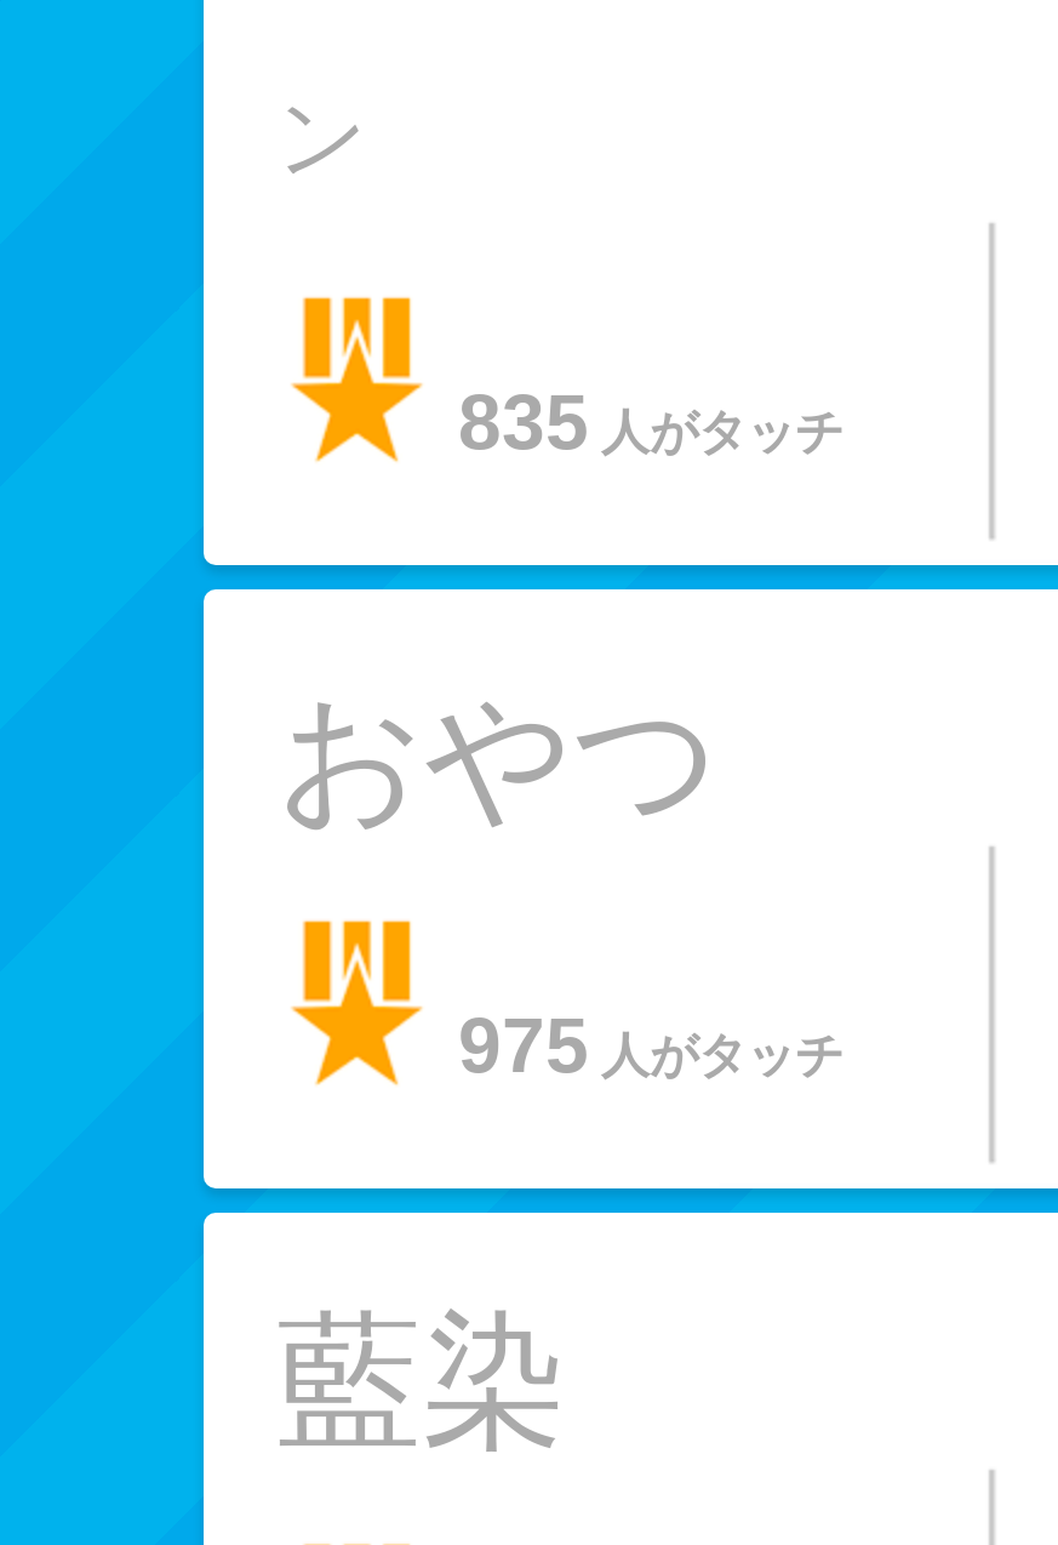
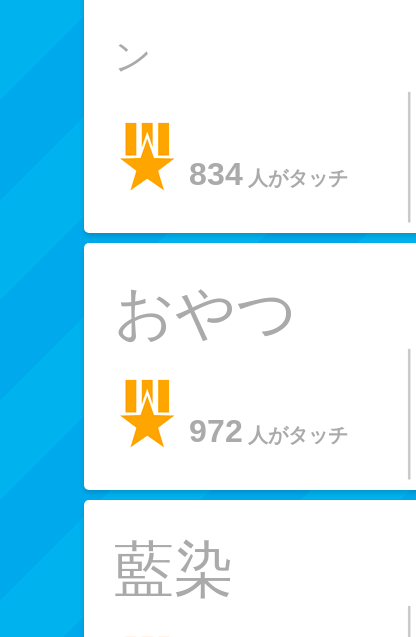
- 835 人がタッチ
+ 834 人がタッチ

- 975 人がタッチ
+ 972 人がタッチ
